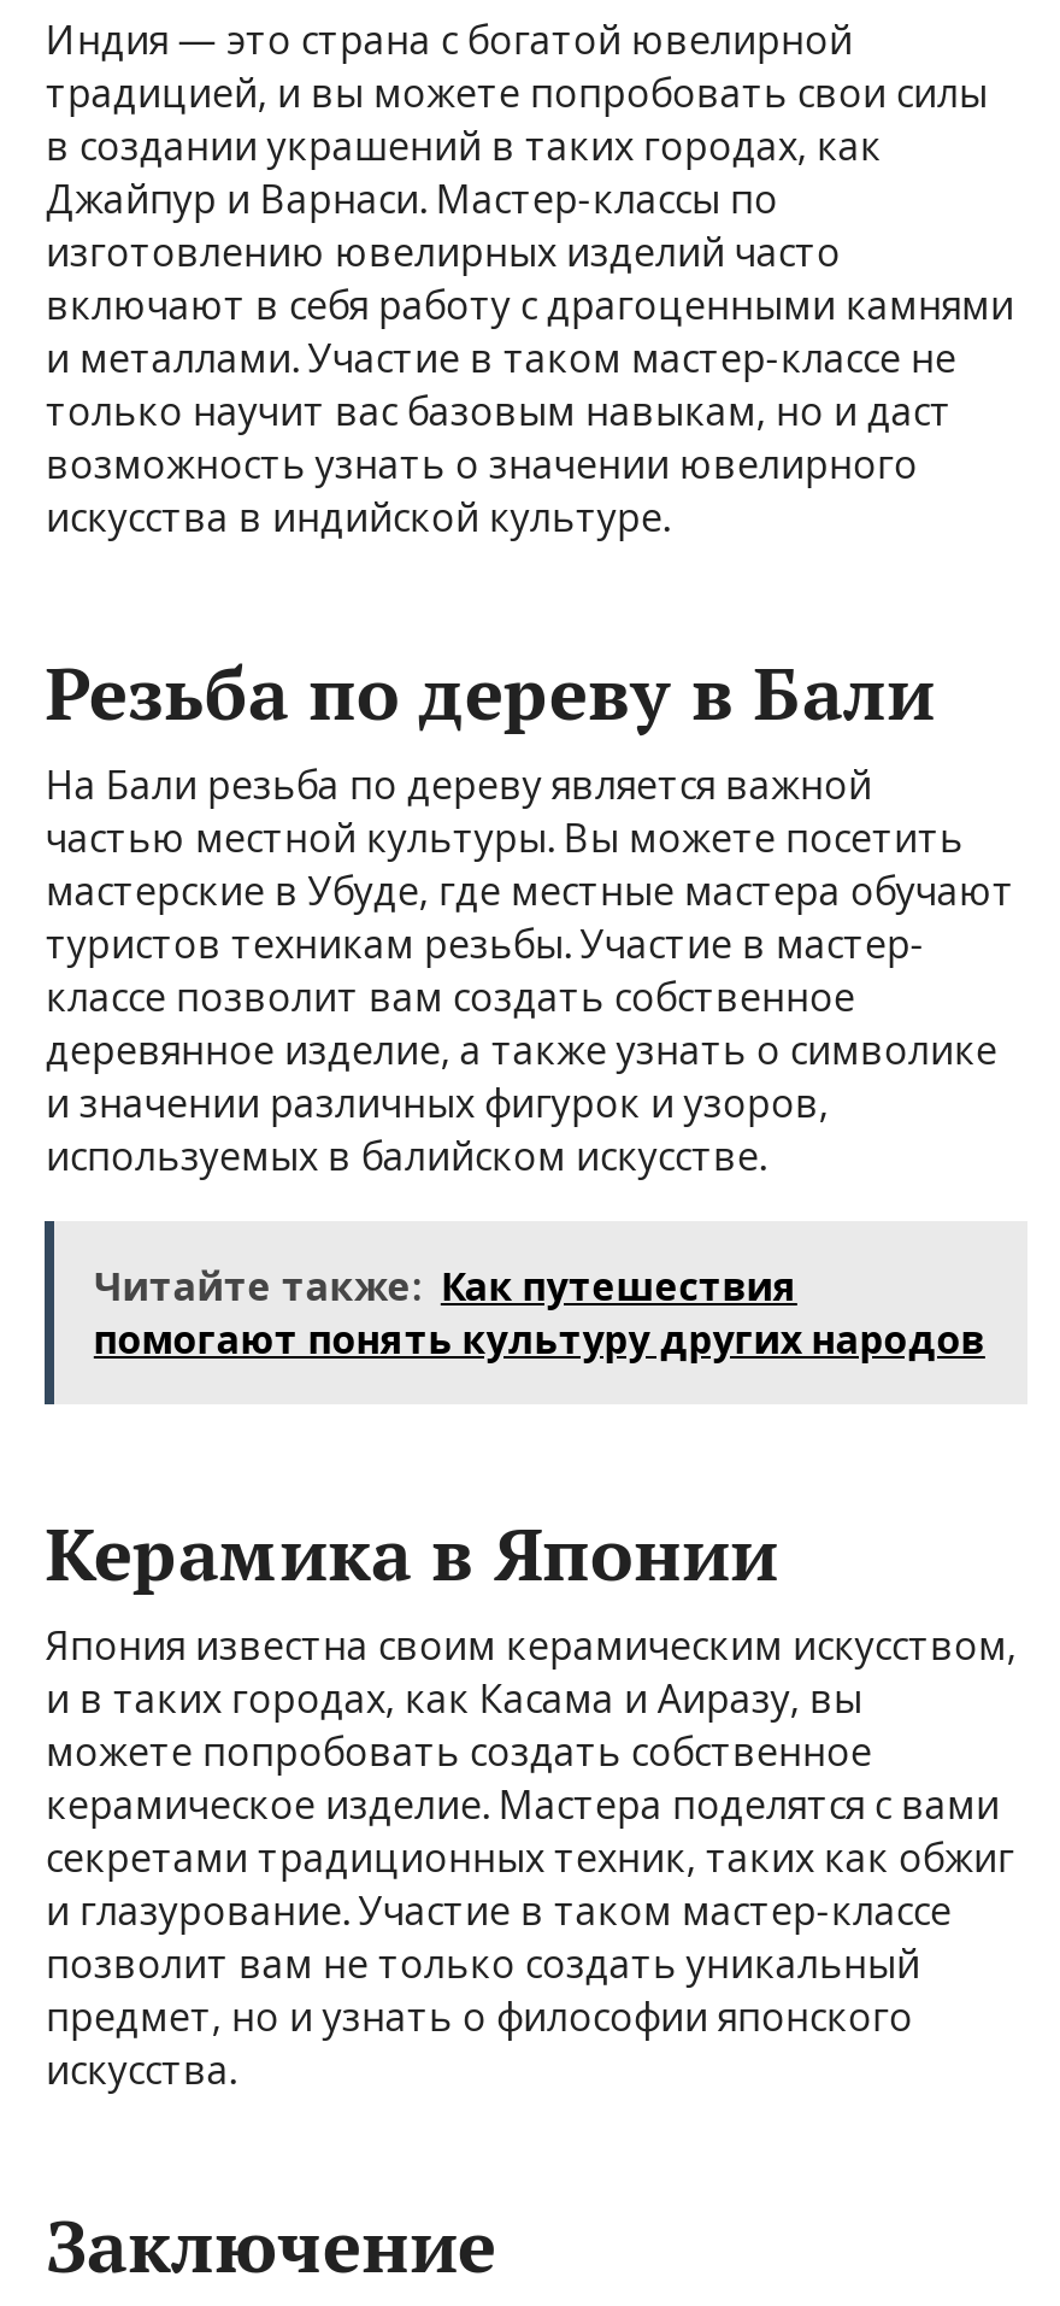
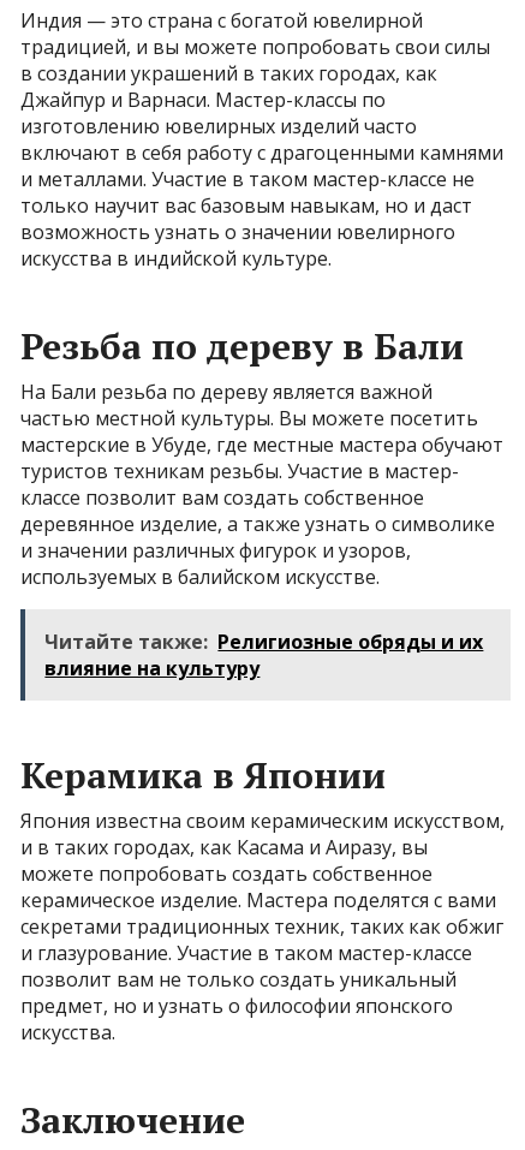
- Читайте также: Как путешествия
- помогают понять культуру других народов
+ Читайте также: Религиозные обряды и их
+ влияние на культуру
